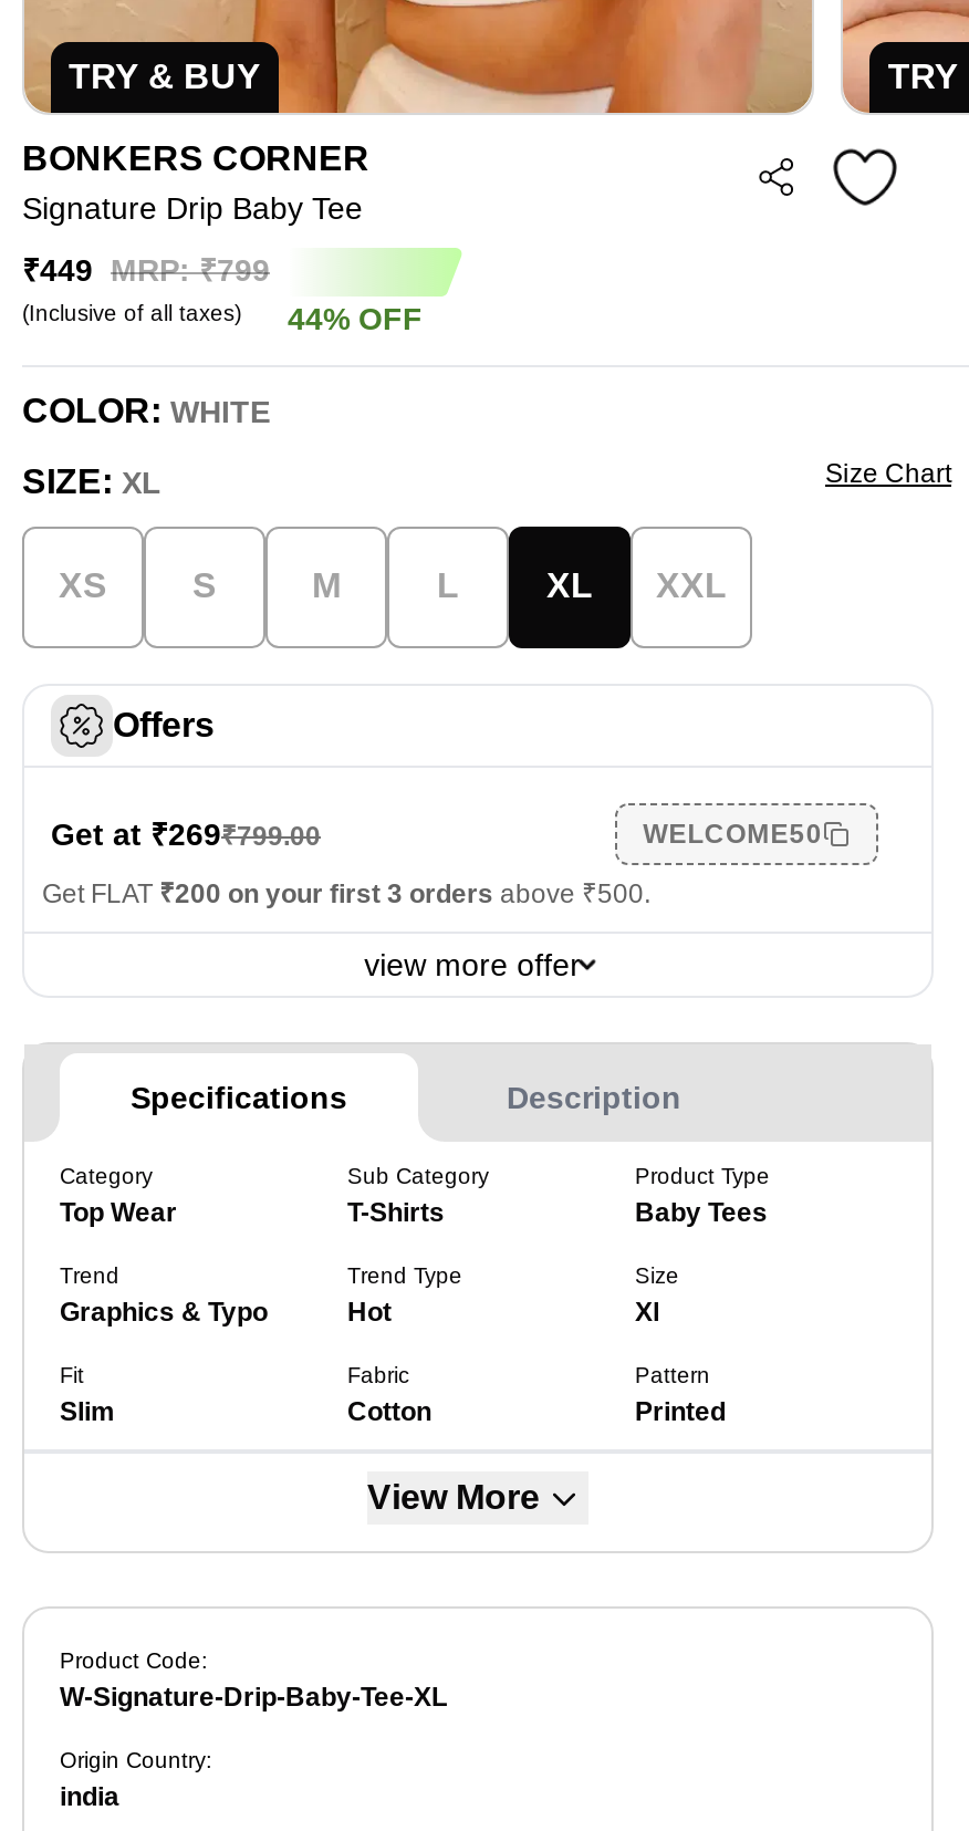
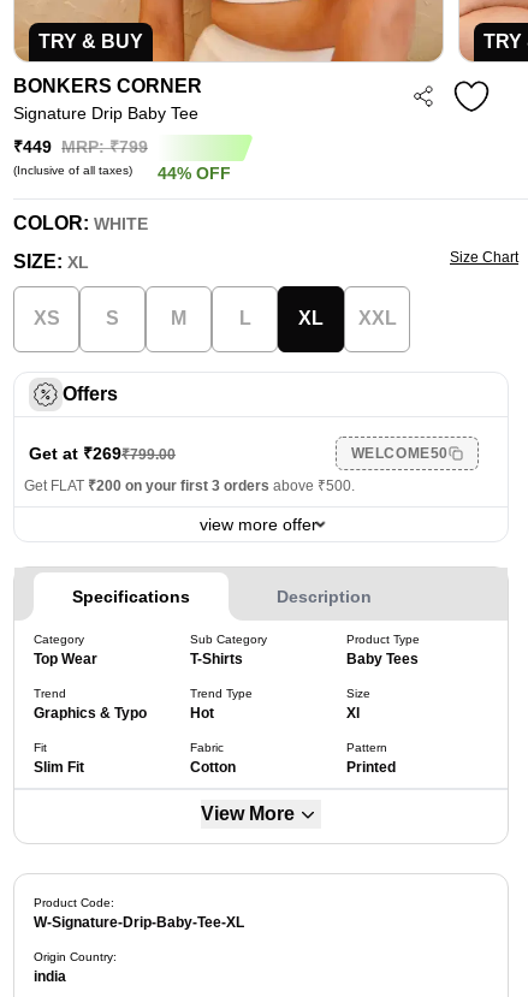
- Slim
+ Slim Fit
